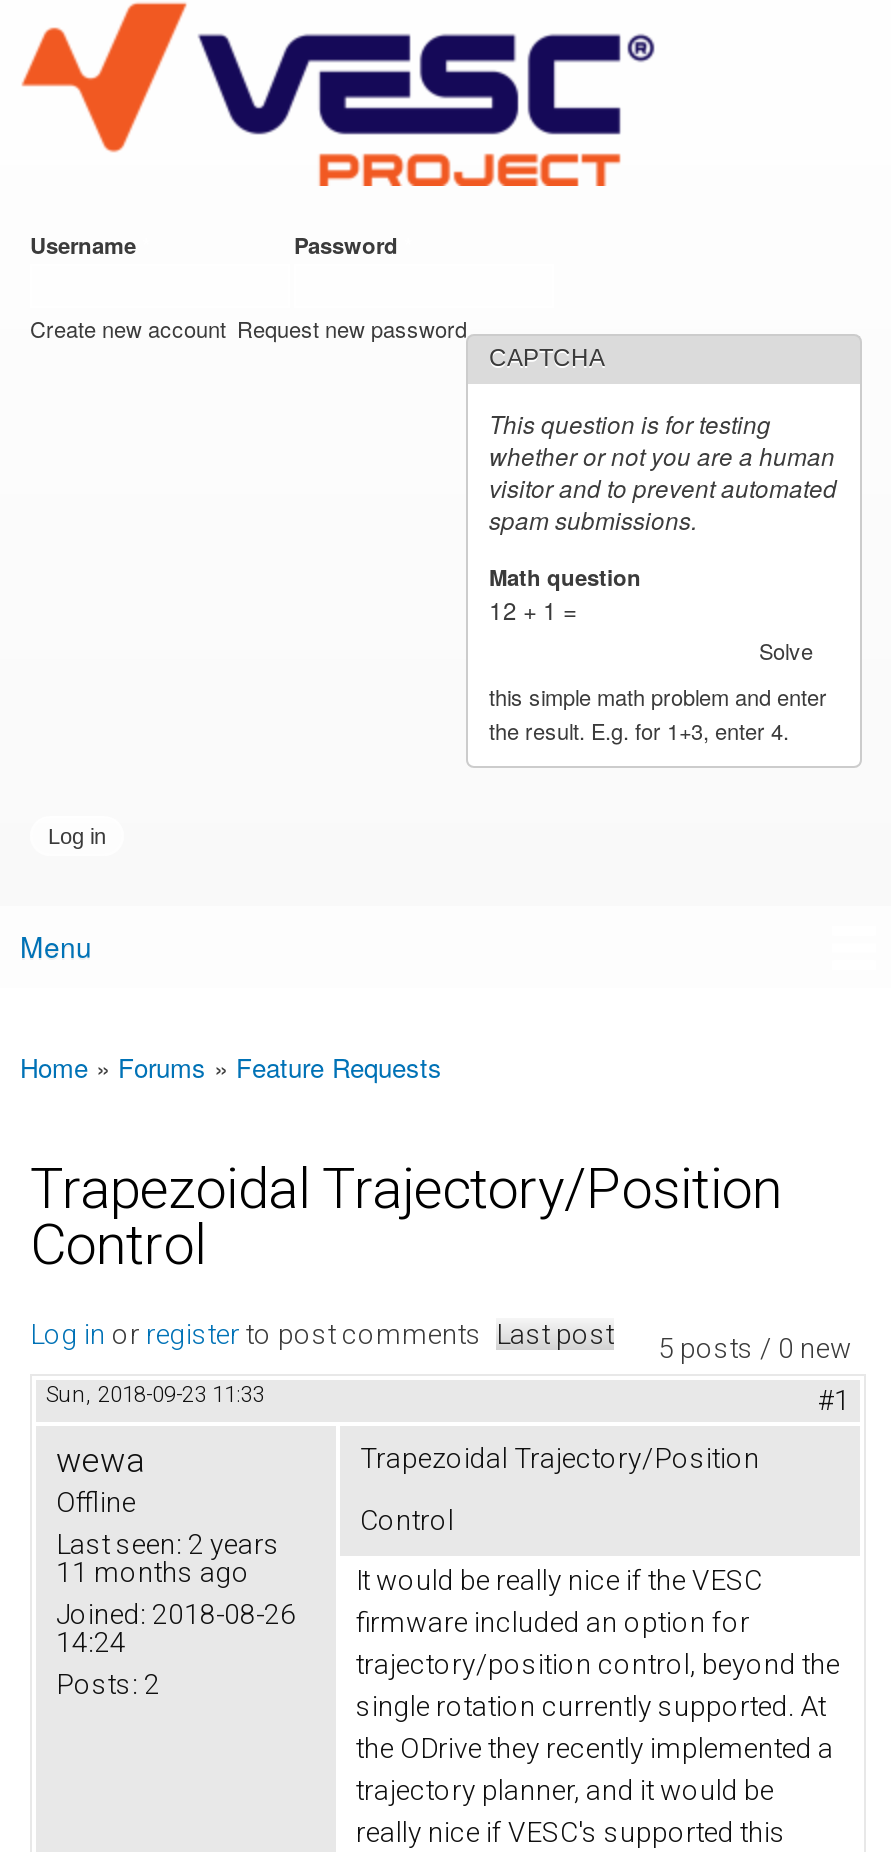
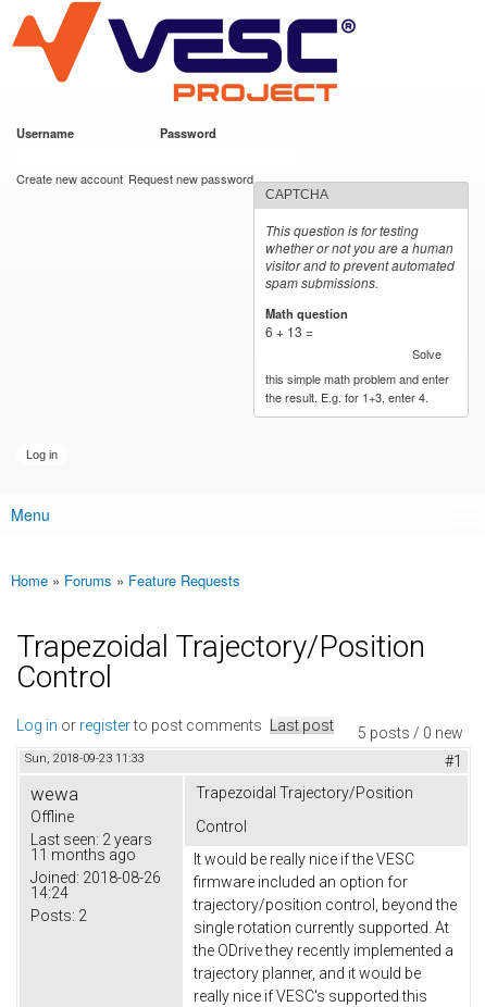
- 12 + 1 =
+ 6 + 13 =
